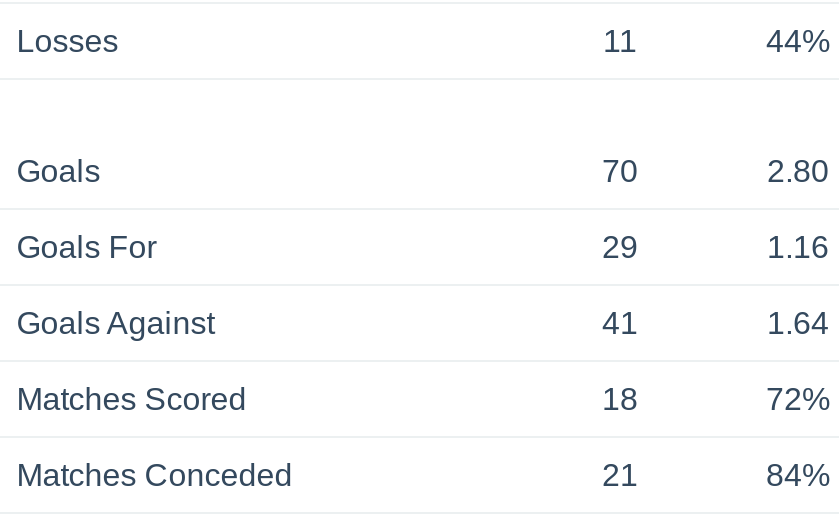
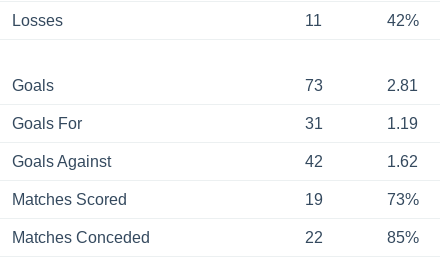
- 44%
+ 42%

- 70
+ 73

- 2.80
+ 2.81

- 29
+ 31

- 1.16
+ 1.19

- 41
+ 42

- 1.64
+ 1.62

- 18
+ 19

- 72%
+ 73%

- 21
+ 22

- 84%
+ 85%
